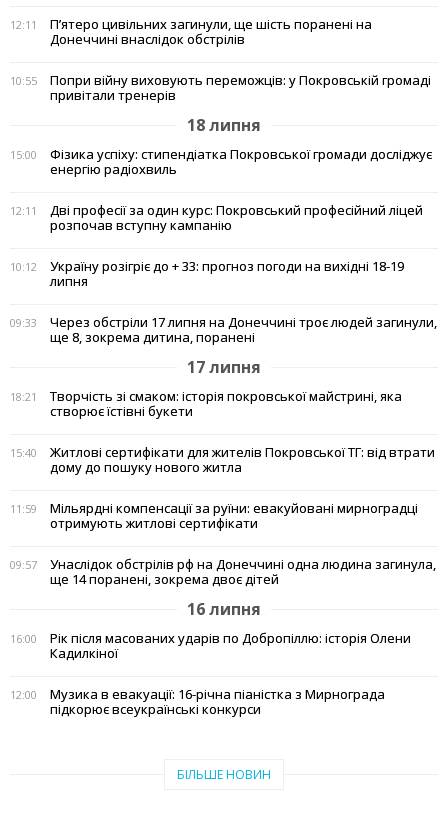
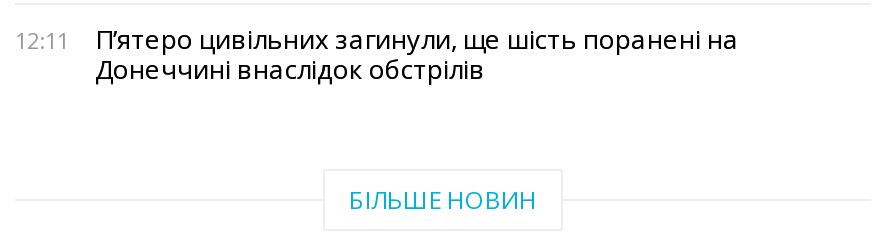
- 10:55
- Попри війну виховують переможців: у Покровській громаді
- привітали тренерів
- 18 липня
- 15:00
- Фізика успіху: стипендіатка Покровської громади досліджує
- енергію радіохвиль
- 12:11
- Дві професії за один курс: Покровський професійний ліцей
- розпочав вступну кампанію
- 10:12
- Україну розігріє до + 33: прогноз погоди на вихідні 18-19
- липня
- 09:33
- Через обстріли 17 липня на Донеччині троє людей загинули,
- ще 8, зокрема дитина, поранені
- 17 липня
- 18:21
- Творчість зі смаком: історія покровської майстрині, яка
- створює їстівні букети
- 15:40
- Житлові сертифікати для жителів Покровської ТГ: від втрати
- дому до пошуку нового житла
- 11:59
- Мільярдні компенсації за руїни: евакуйовані мирноградці
- отримують житлові сертифікати
- 09:57
- Унаслідок обстрілів рф на Донеччині одна людина загинула,
- ще 14 поранені, зокрема двоє дітей
- 16 липня
- 16:00
- Рік після масованих ударів по Добропіллю: історія Олени
- Кадилкіної
- 12:00
- Музика в евакуації: 16-річна піаністка з Мирнограда
- підкорює всеукраїнські конкурси
